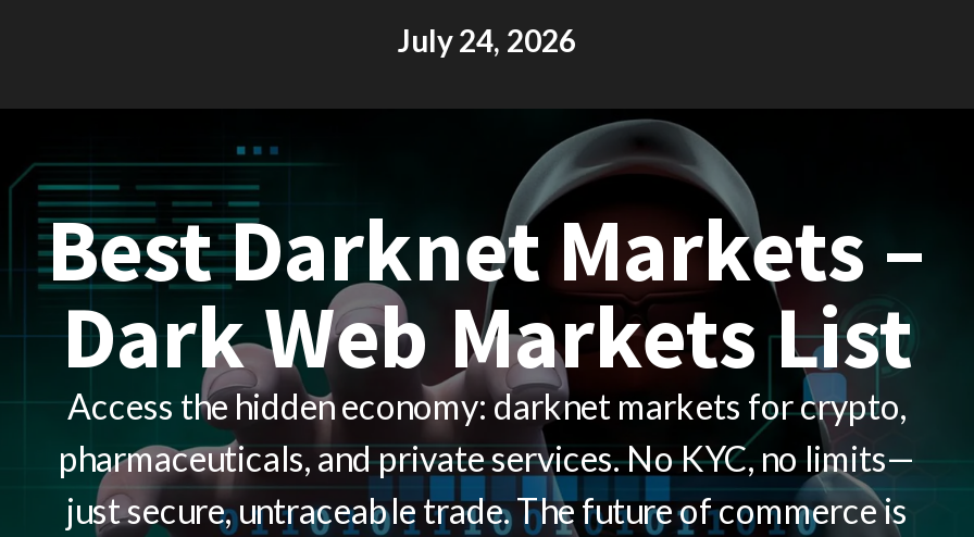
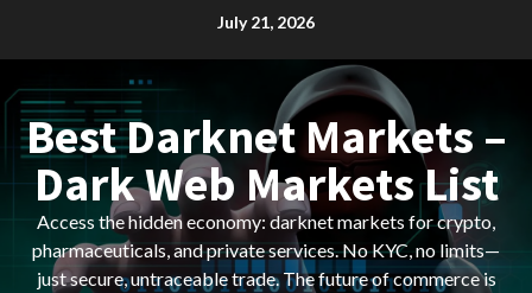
- July 24, 2026
+ July 21, 2026
